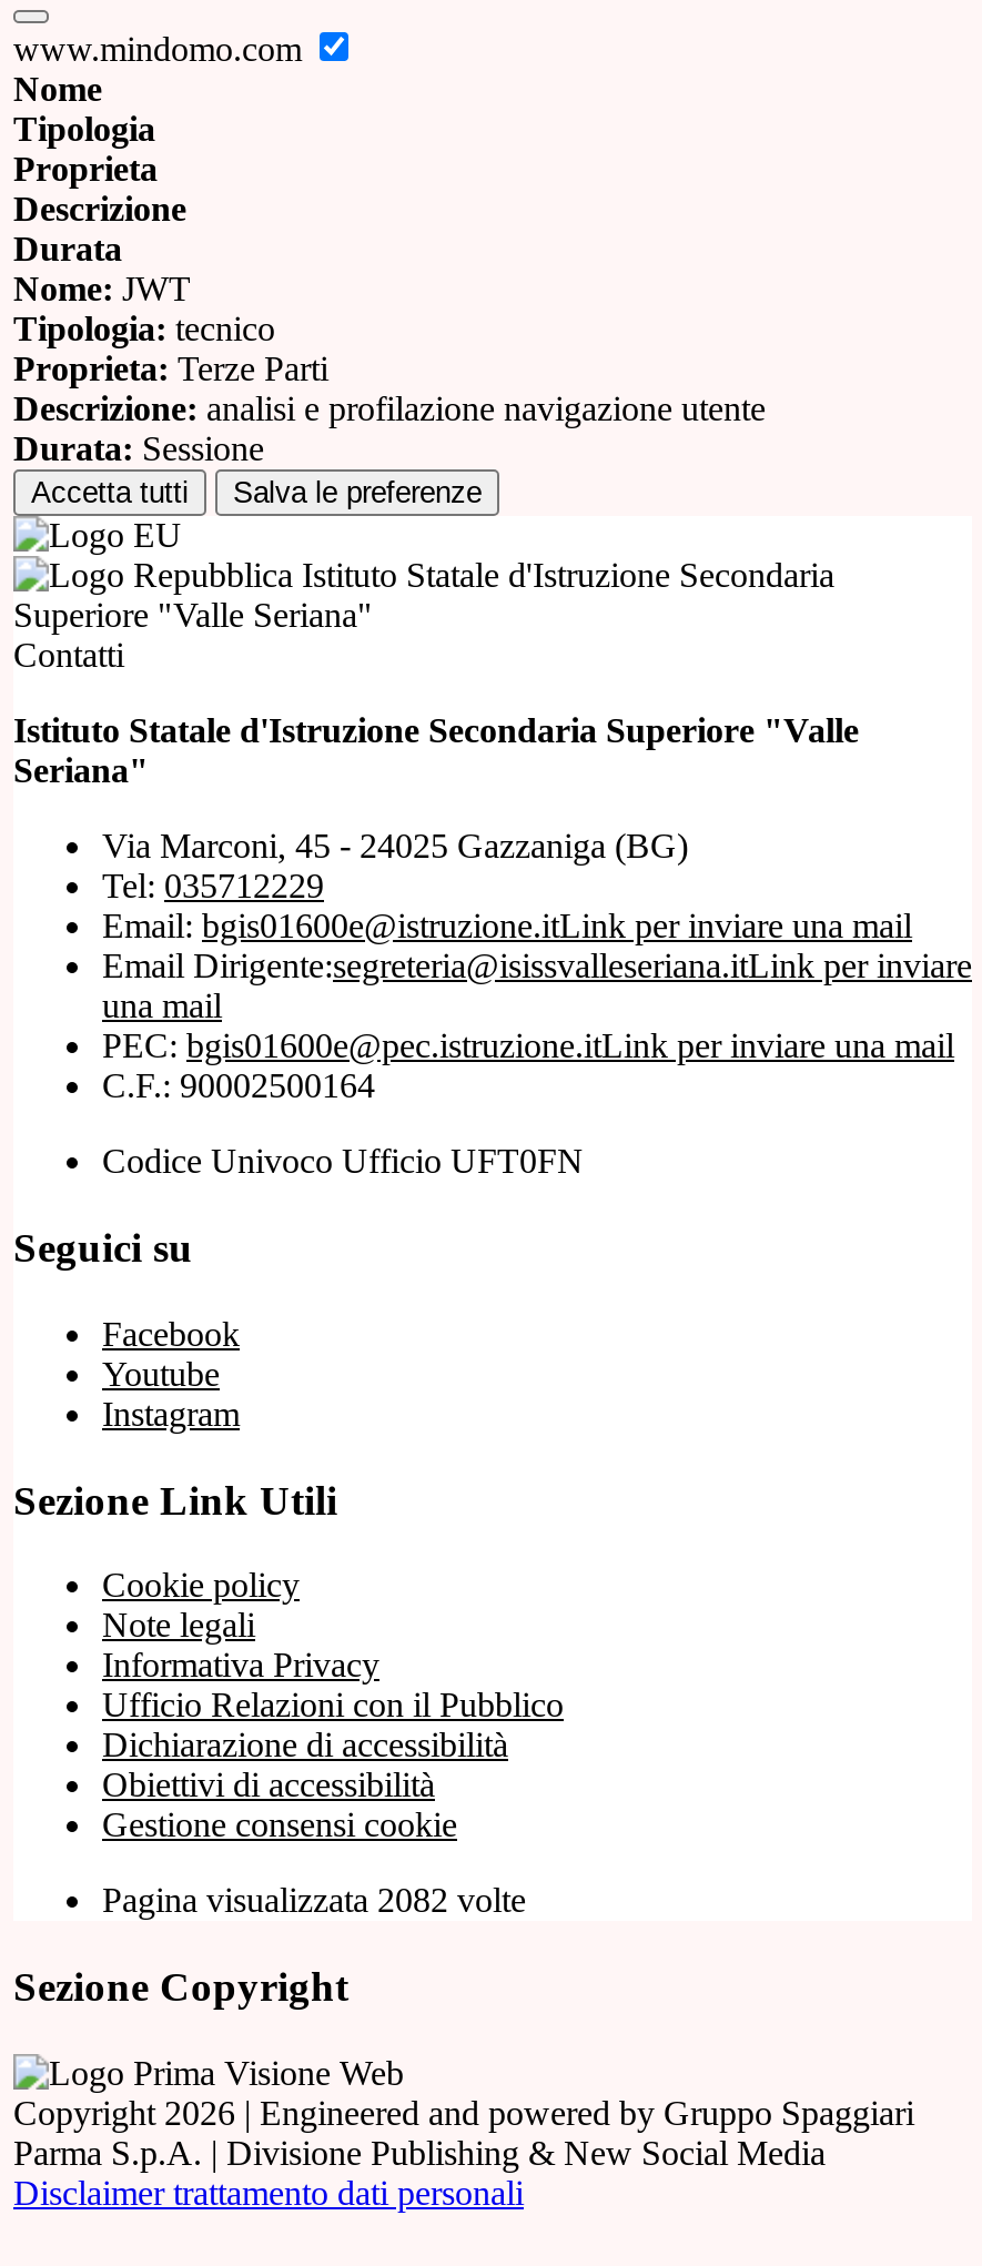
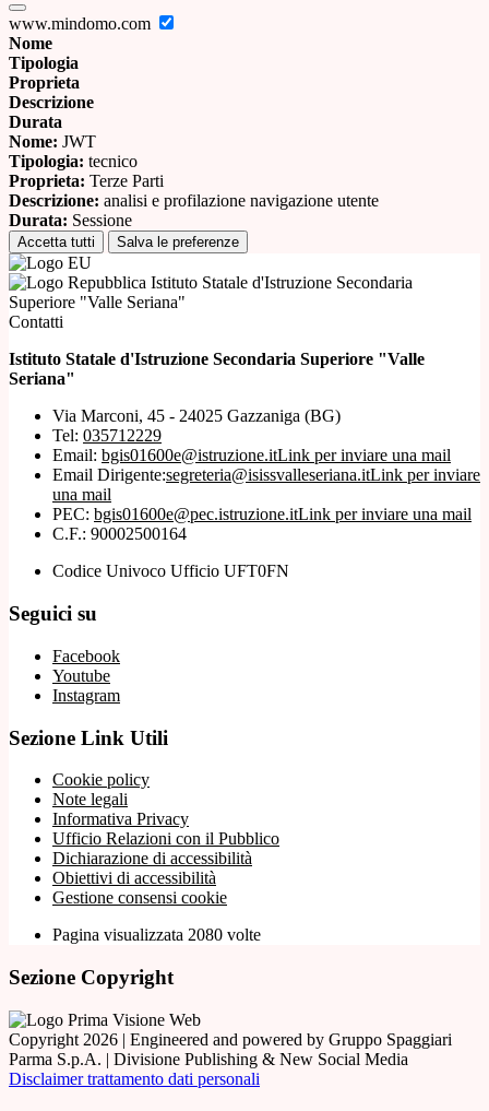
- Pagina visualizzata 2082 volte
+ Pagina visualizzata 2080 volte
